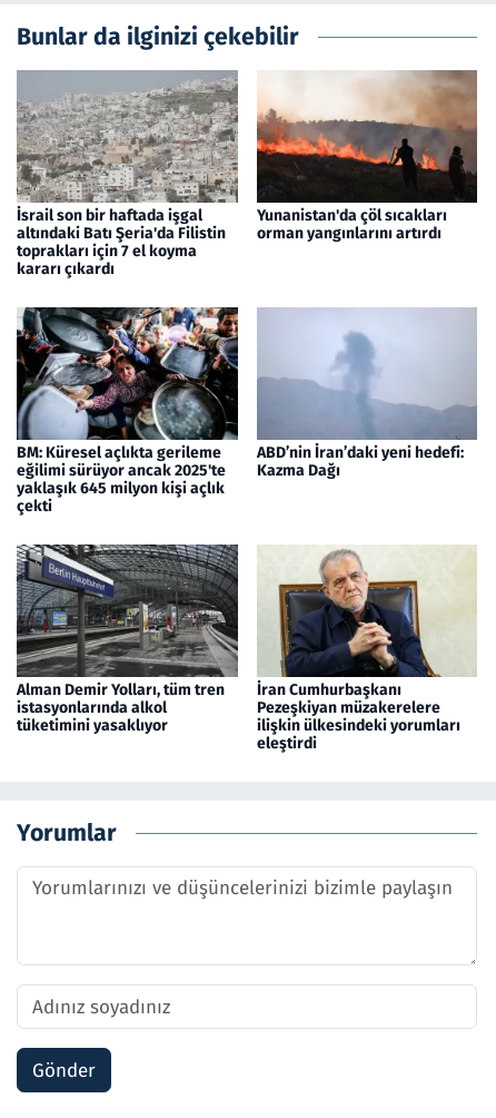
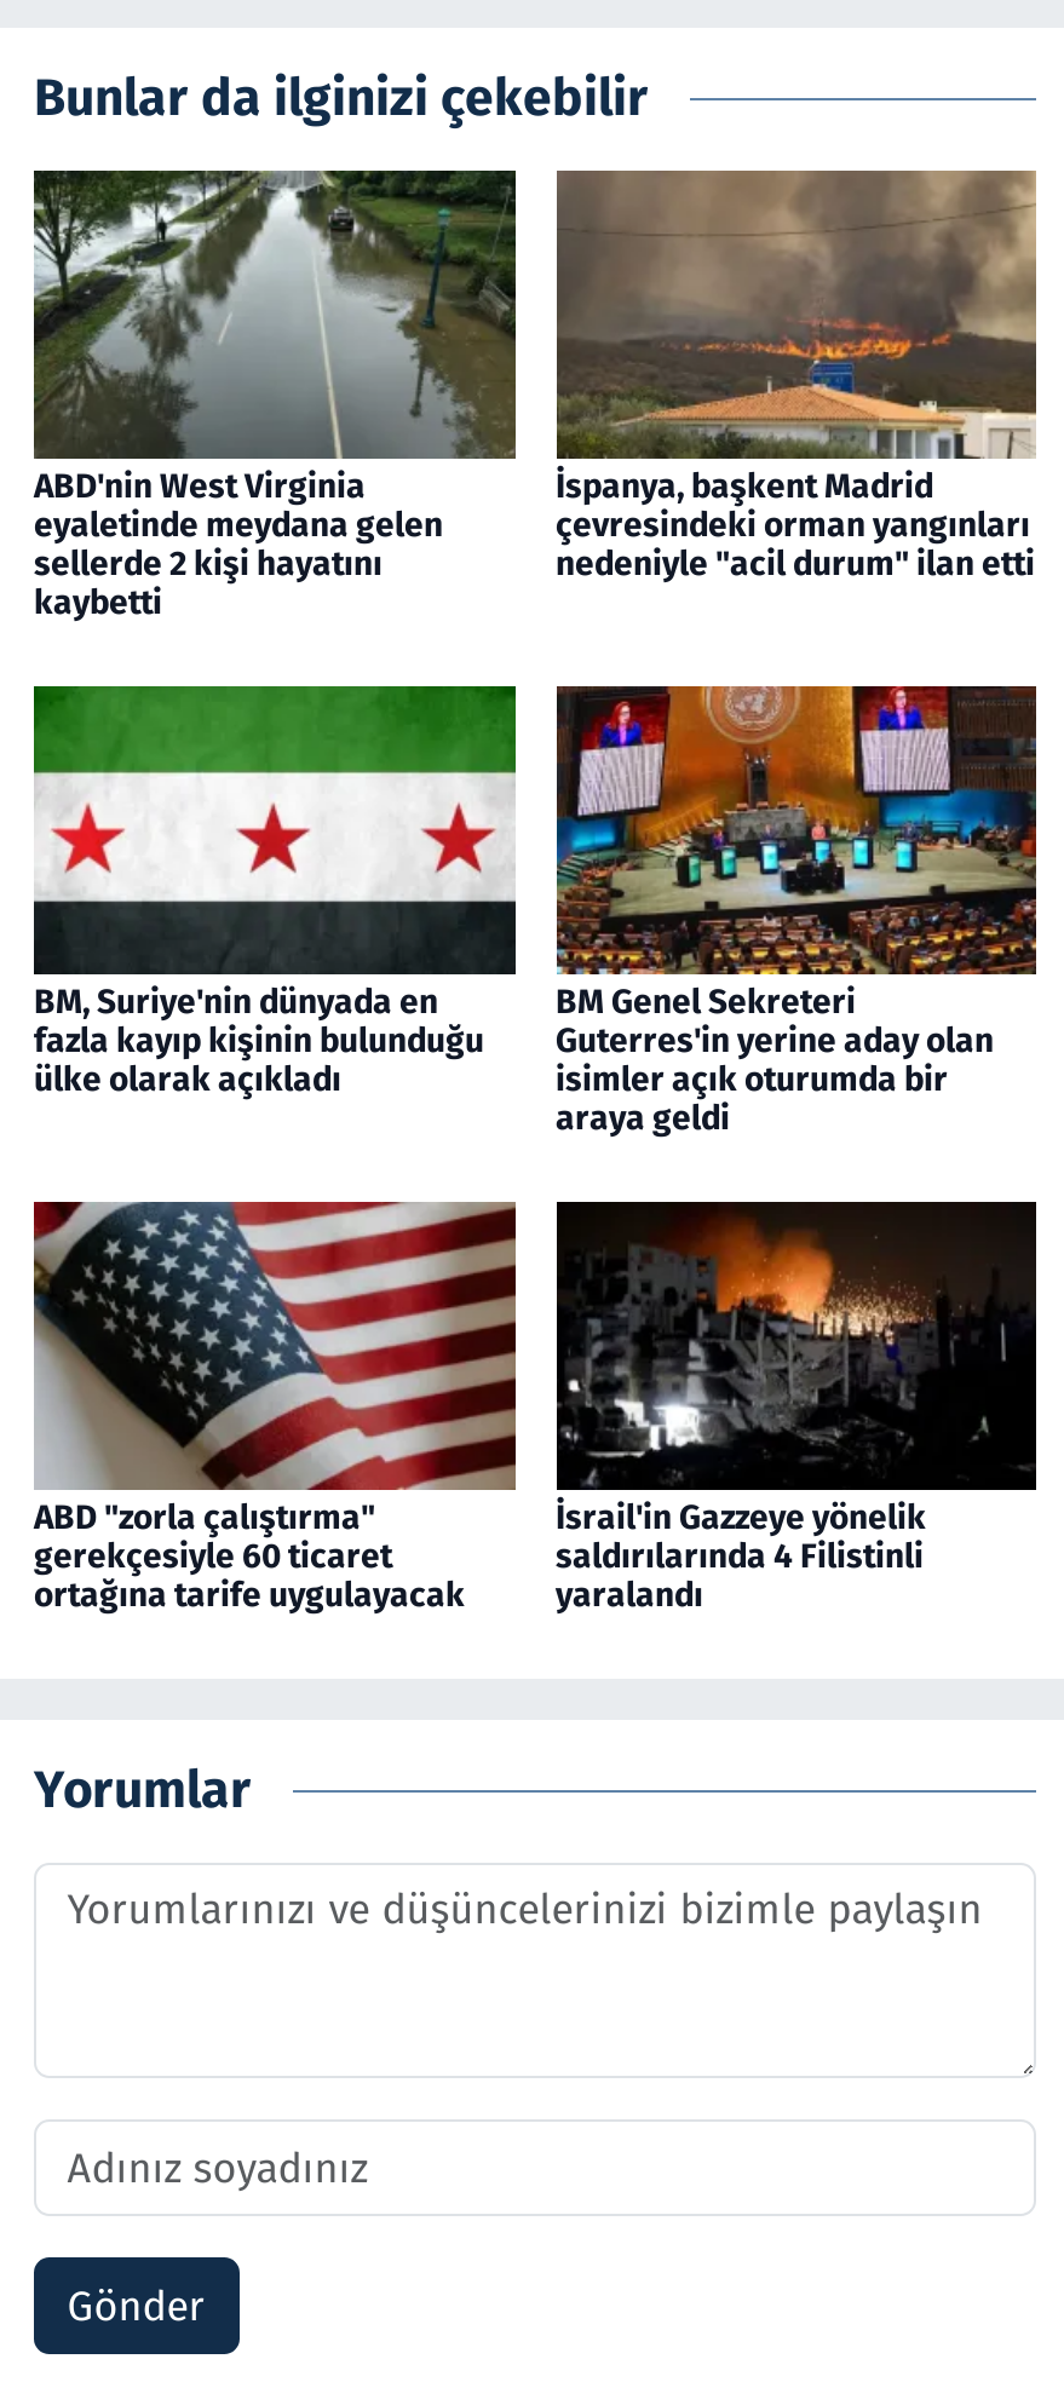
- [image]
- İsrail son bir haftada işgal
- altındaki Batı Şeria'da Filistin
- toprakları için 7 el koyma
- kararı çıkardı
+ [image]
+ ABD'nin West Virginia
+ eyaletinde meydana gelen
+ sellerde 2 kişi hayatını
+ kaybetti

- [image]
- Yunanistan'da çöl sıcakları
- orman yangınlarını artırdı
+ [image]
+ İspanya, başkent Madrid
+ çevresindeki orman yangınları
+ nedeniyle "acil durum" ilan etti

- [image]
- BM: Küresel açlıkta gerileme
- eğilimi sürüyor ancak 2025'te
- yaklaşık 645 milyon kişi açlık
- çekti
+ [image]
+ BM, Suriye'nin dünyada en
+ fazla kayıp kişinin bulunduğu
+ ülke olarak açıkladı

- [image]
- ABD’nin İran’daki yeni hedefi:
- Kazma Dağı
+ [image]
+ BM Genel Sekreteri
+ Guterres'in yerine aday olan
+ isimler açık oturumda bir
+ araya geldi

- [image]
- Alman Demir Yolları, tüm tren
- istasyonlarında alkol
- tüketimini yasaklıyor
+ [image]
+ ABD "zorla çalıştırma"
+ gerekçesiyle 60 ticaret
+ ortağına tarife uygulayacak

- [image]
- İran Cumhurbaşkanı
- Pezeşkiyan müzakerelere
- ilişkin ülkesindeki yorumları
- eleştirdi
+ [image]
+ İsrail'in Gazzeye yönelik
+ saldırılarında 4 Filistinli
+ yaralandı
